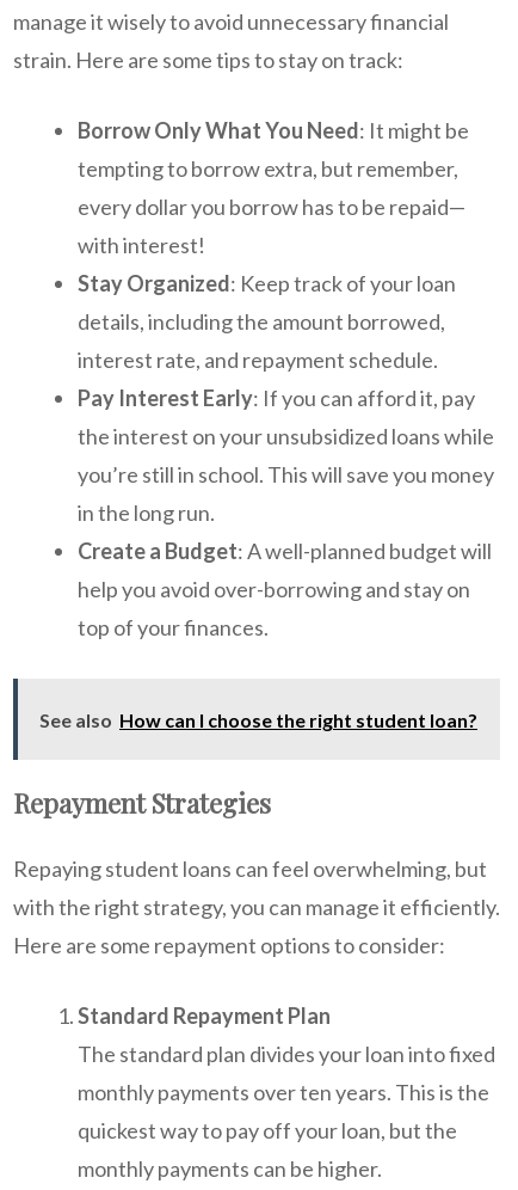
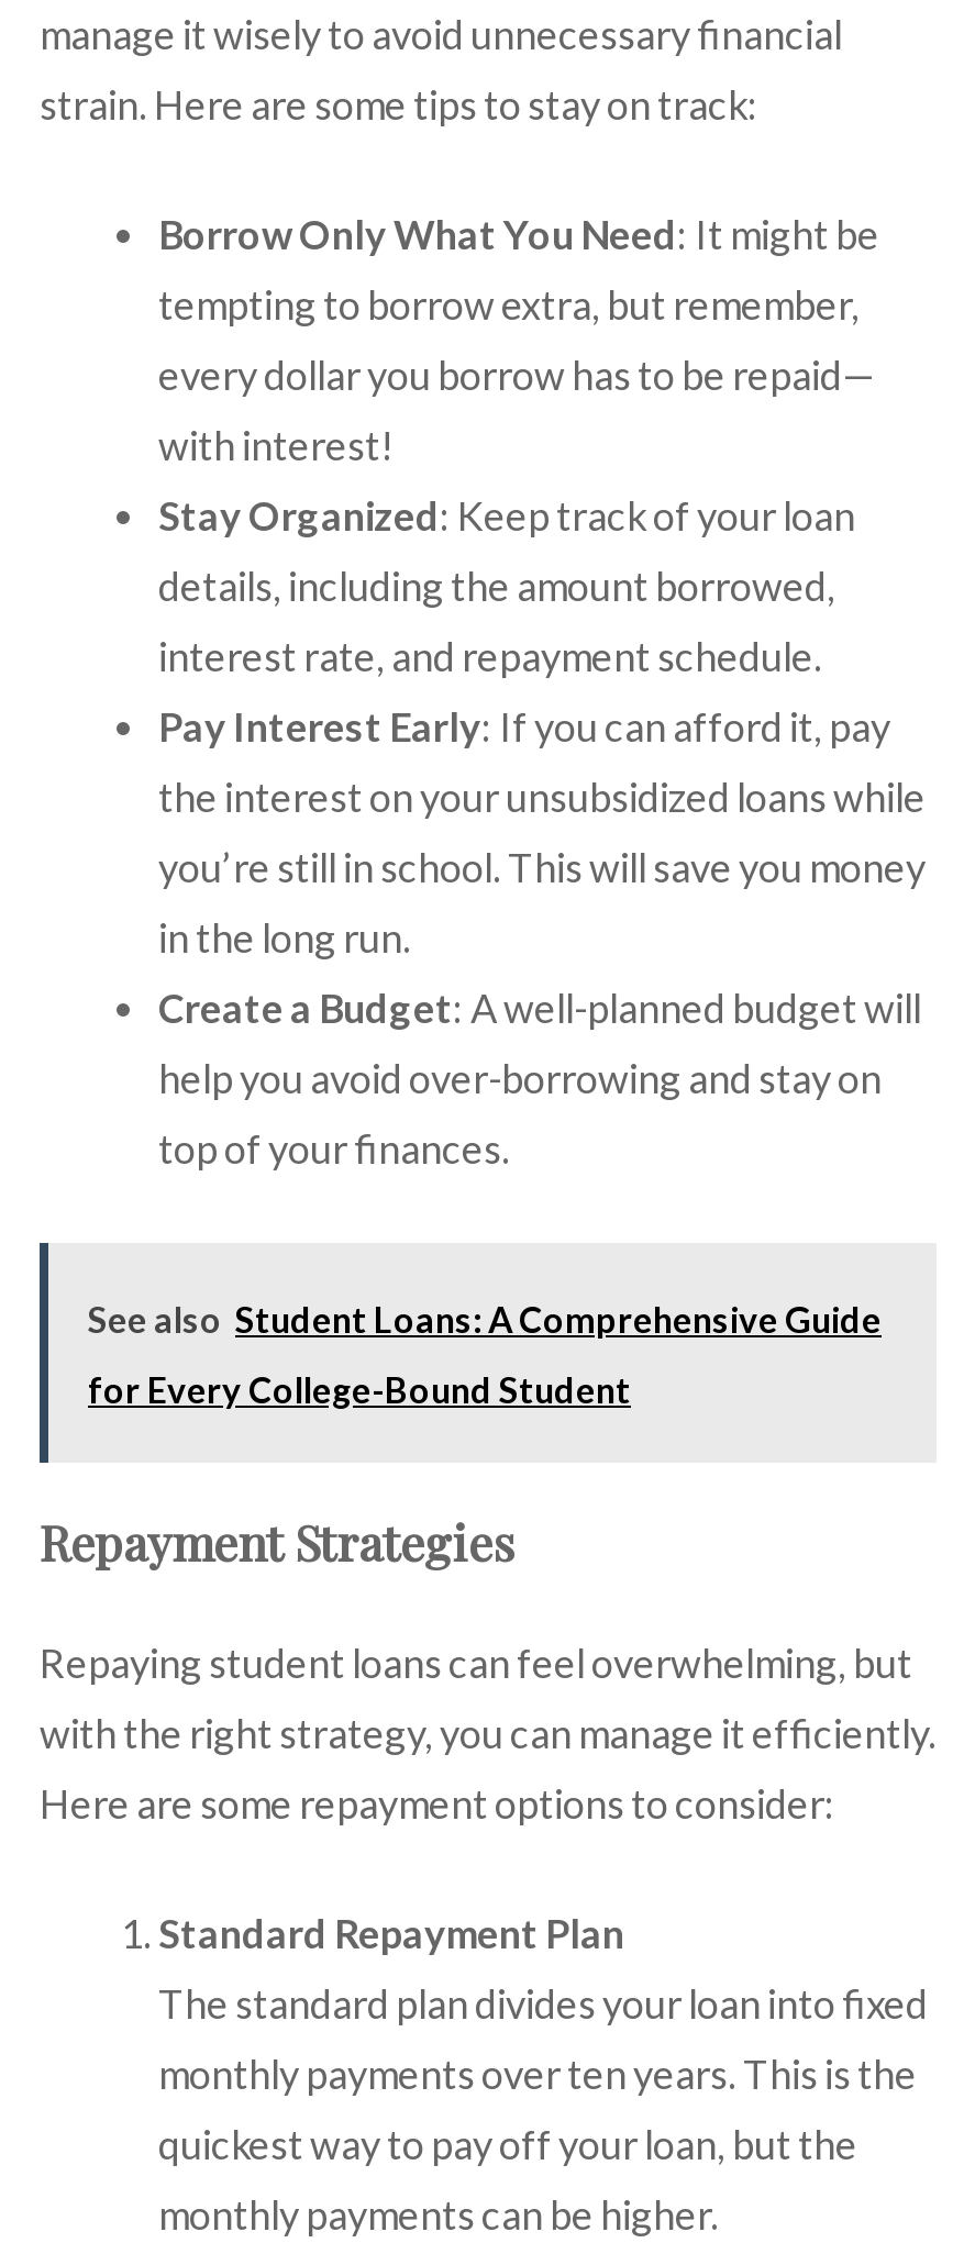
- See also How can I choose the right student loan?
+ See also Student Loans: A Comprehensive Guide
+ for Every College-Bound Student
